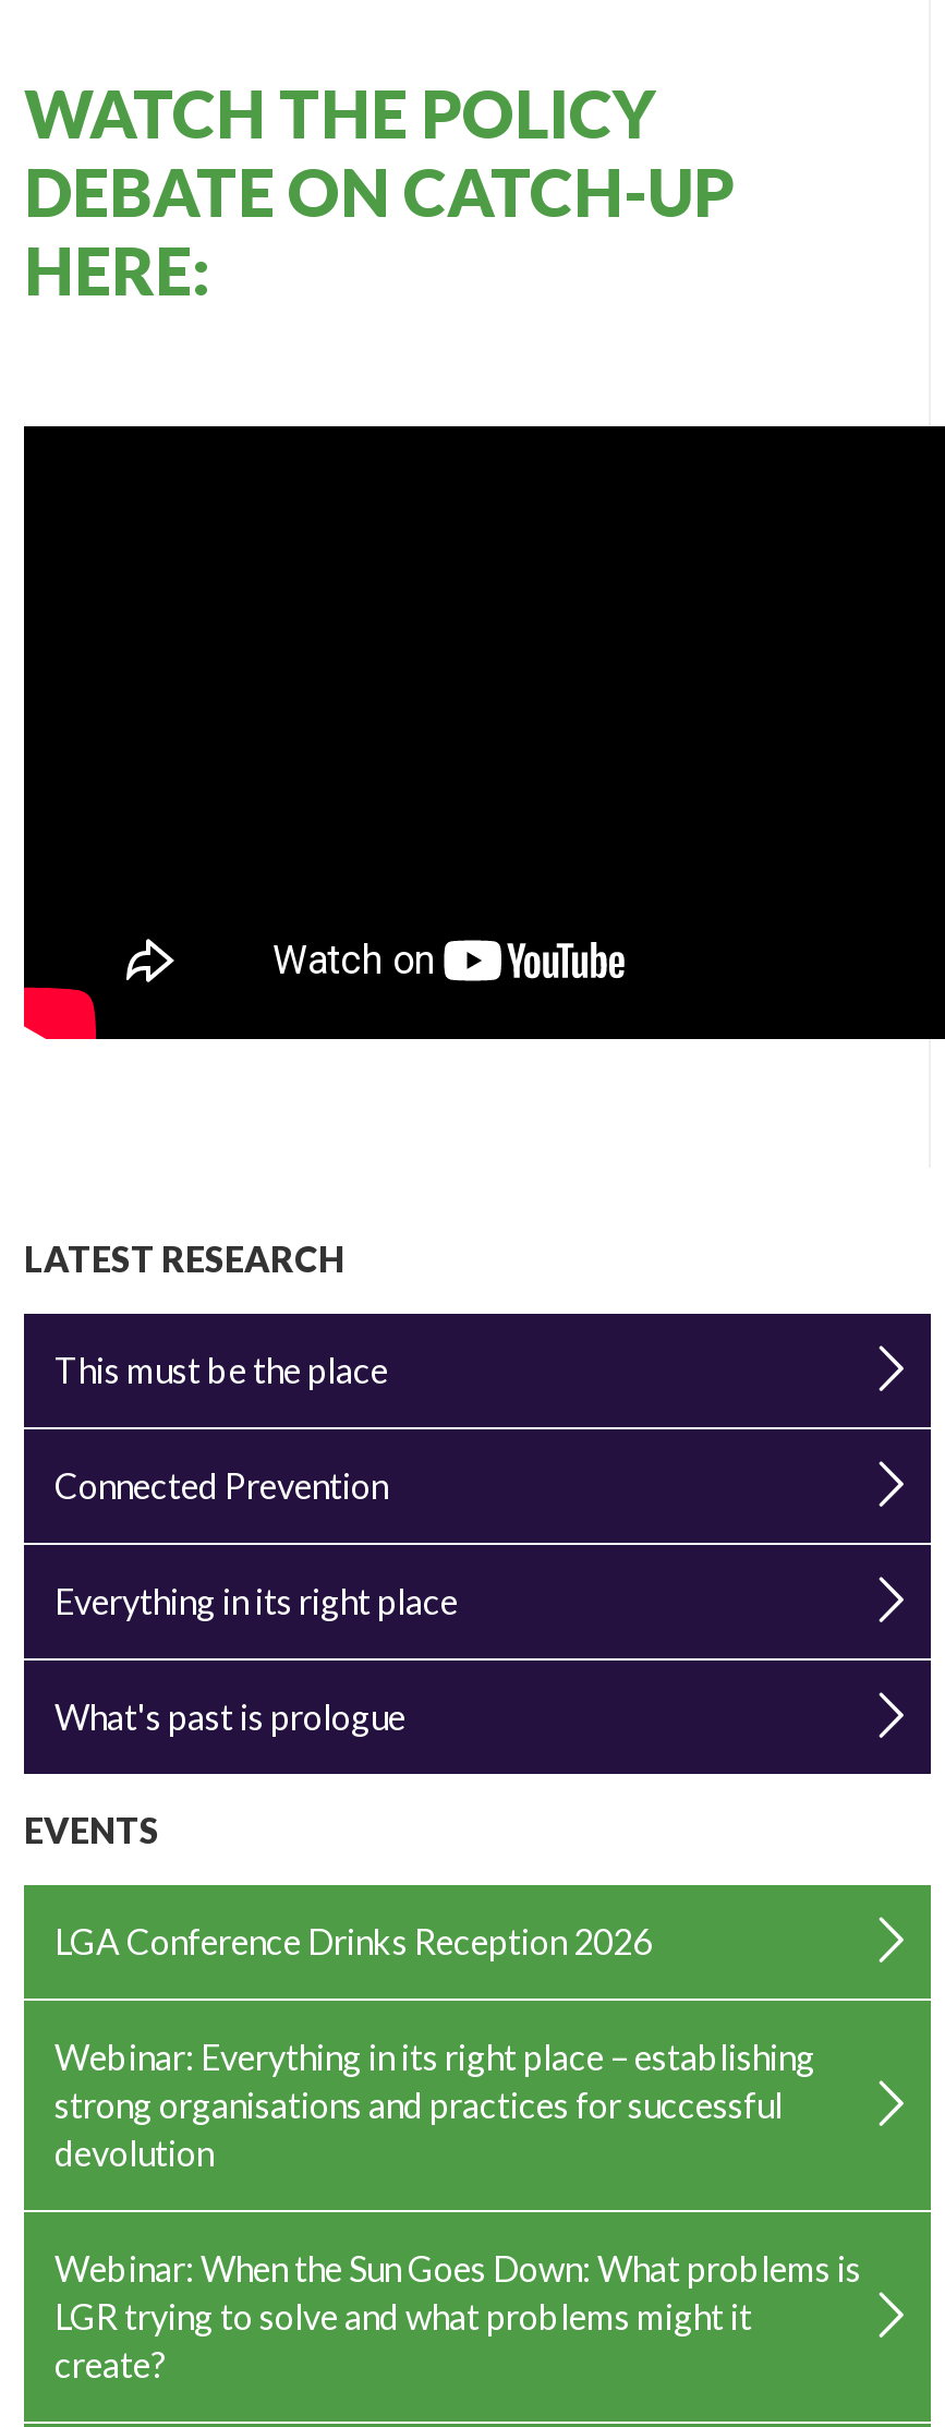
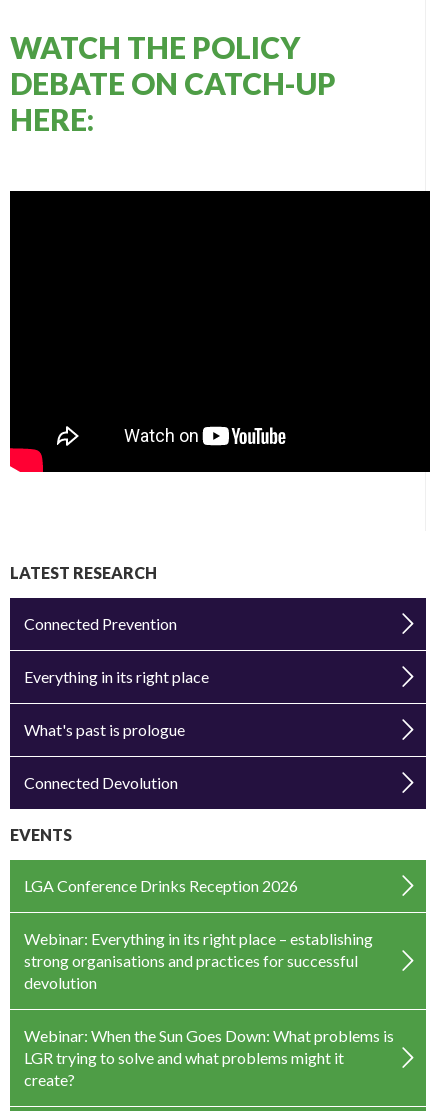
- This must be the place

moved up: Connected Prevention | Everything in its right place | What's past is prologue

+ Connected Devolution
